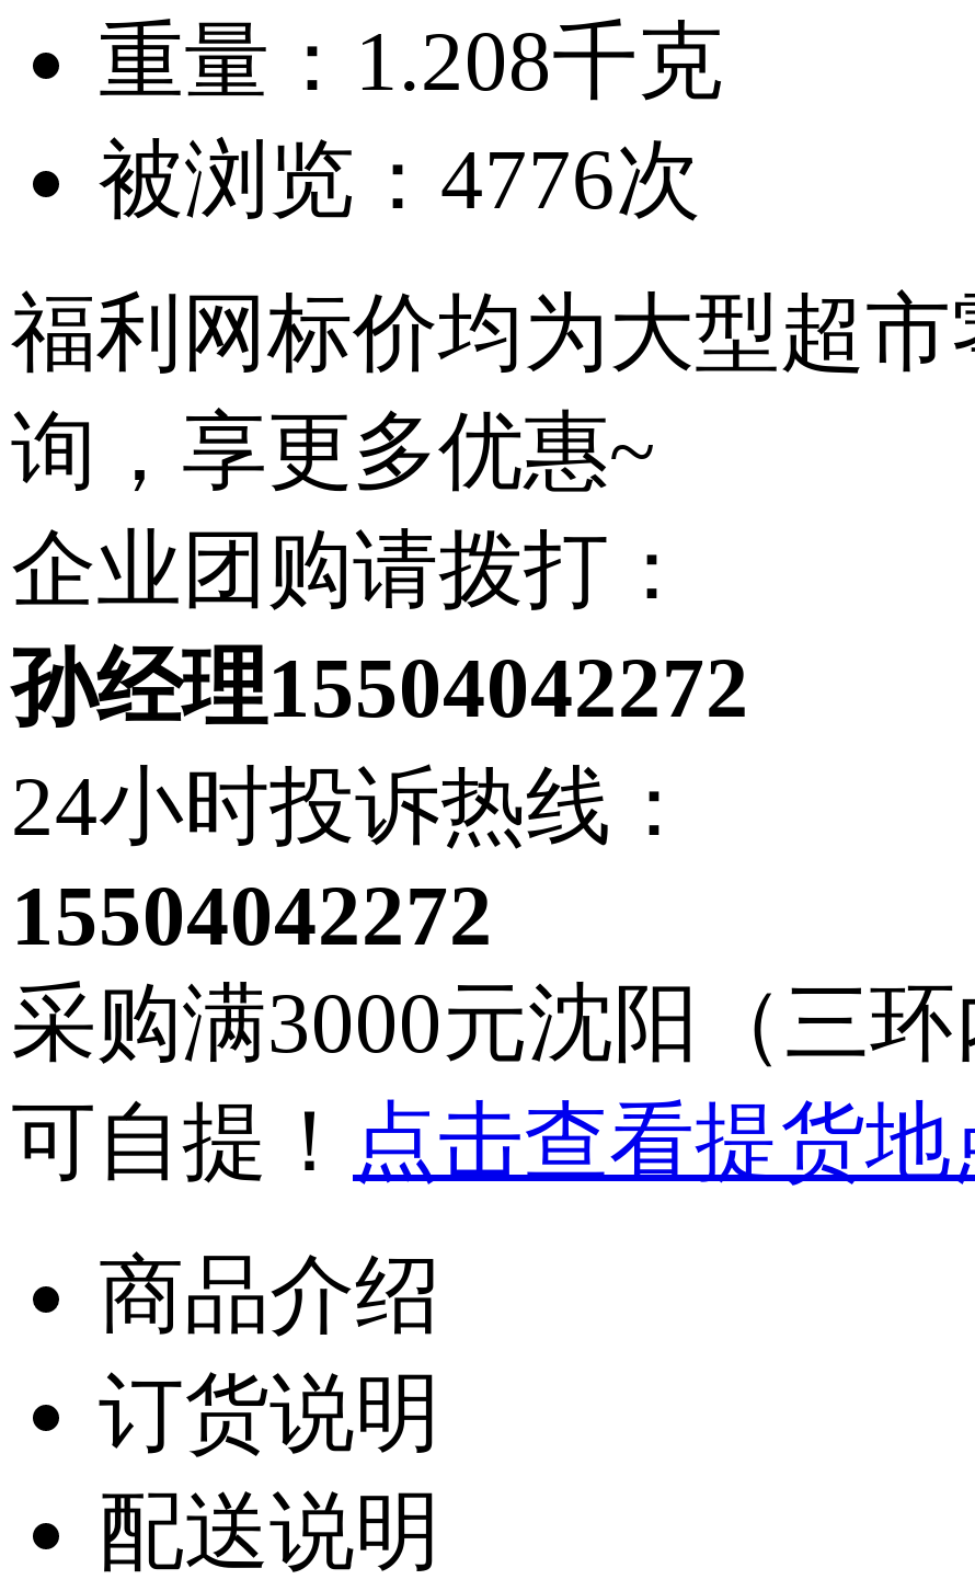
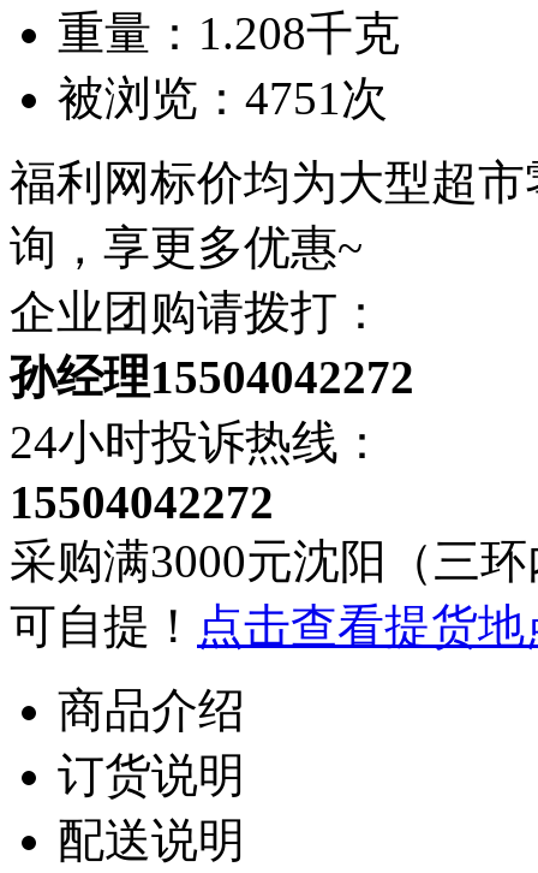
- 被浏览：4776次
+ 被浏览：4751次
